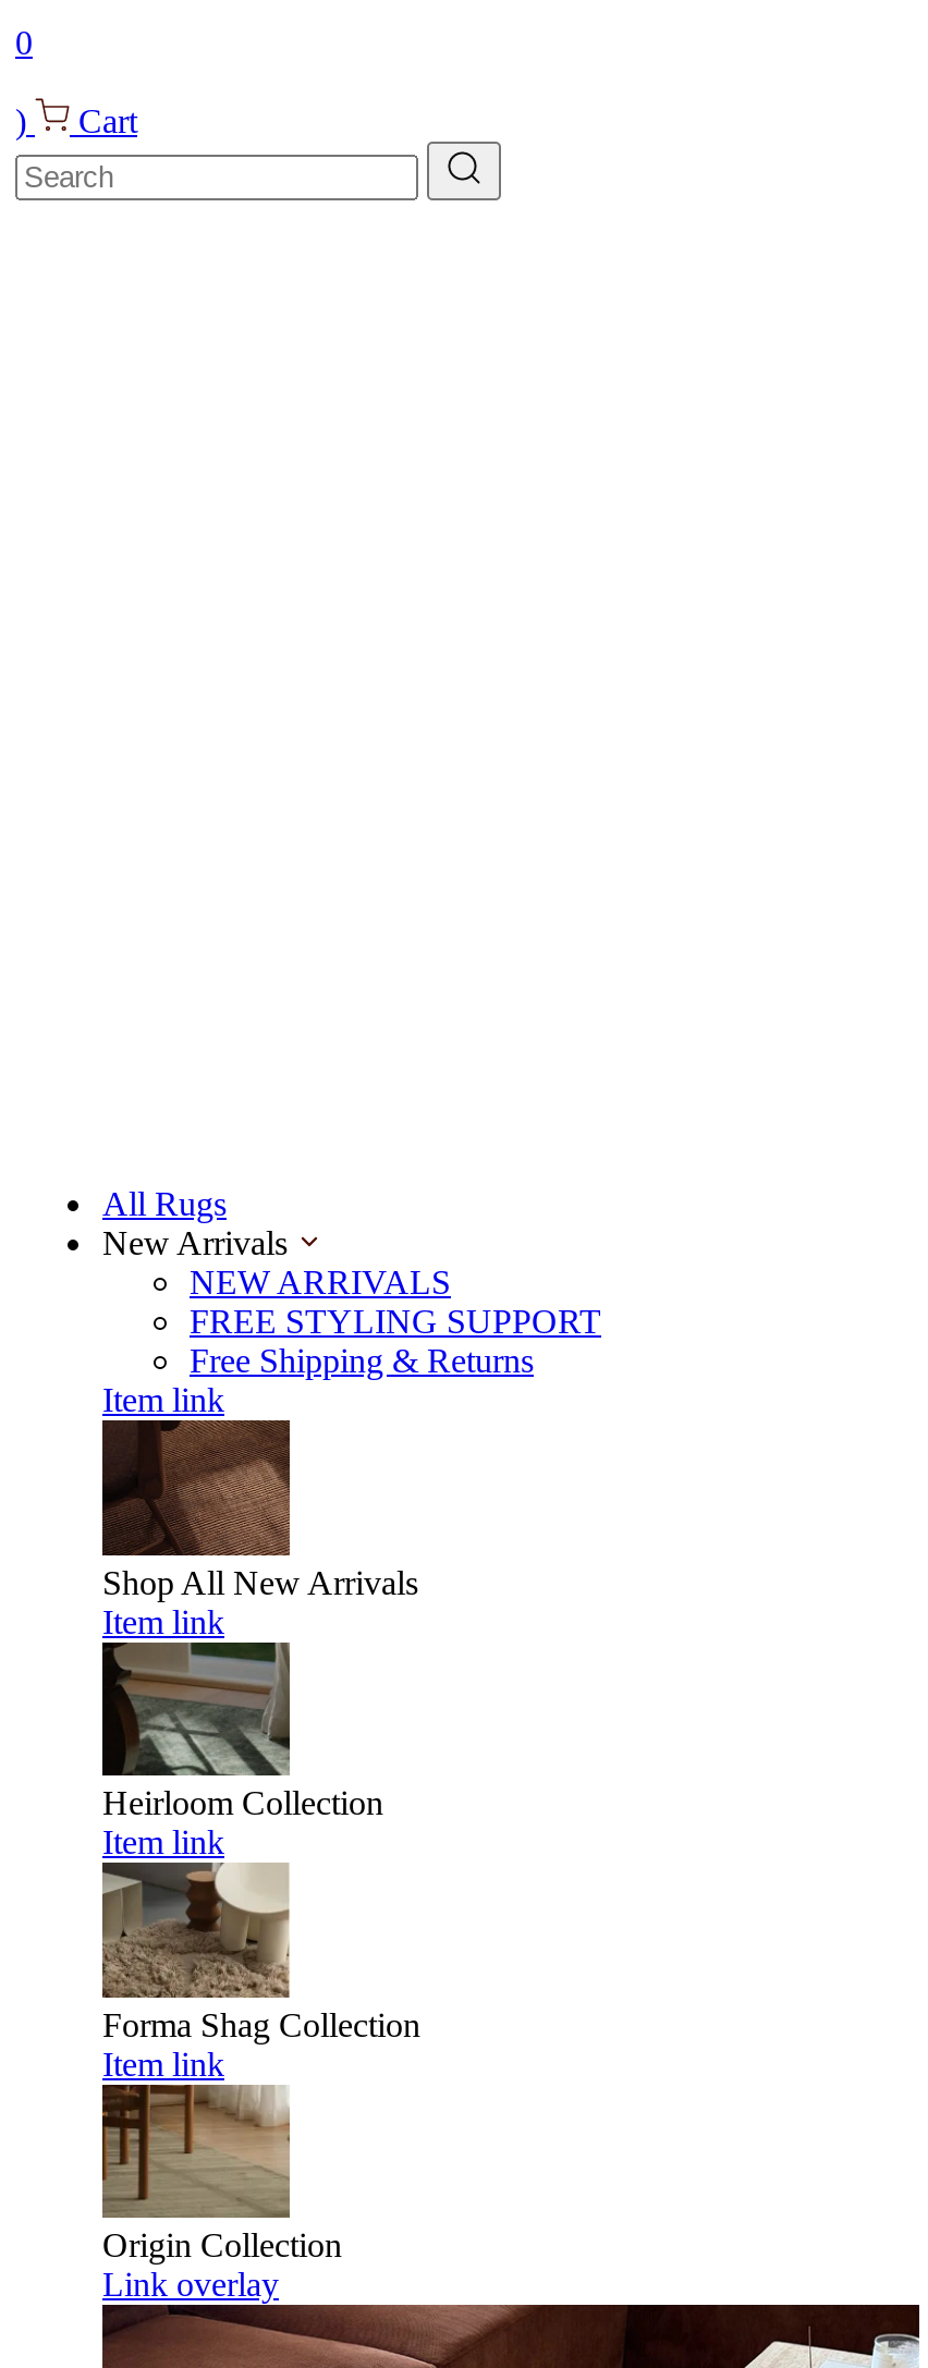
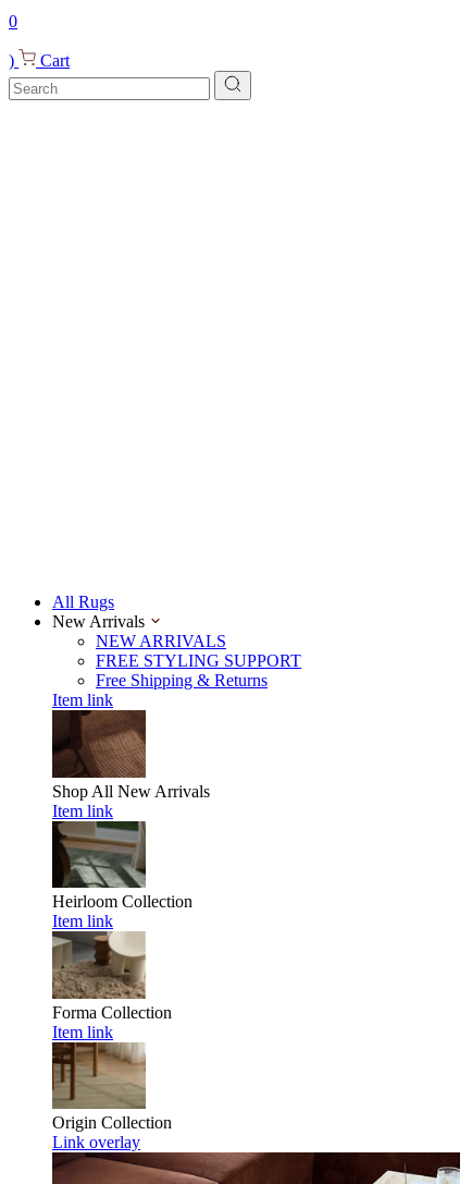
- Forma Shag Collection
+ Forma Collection
